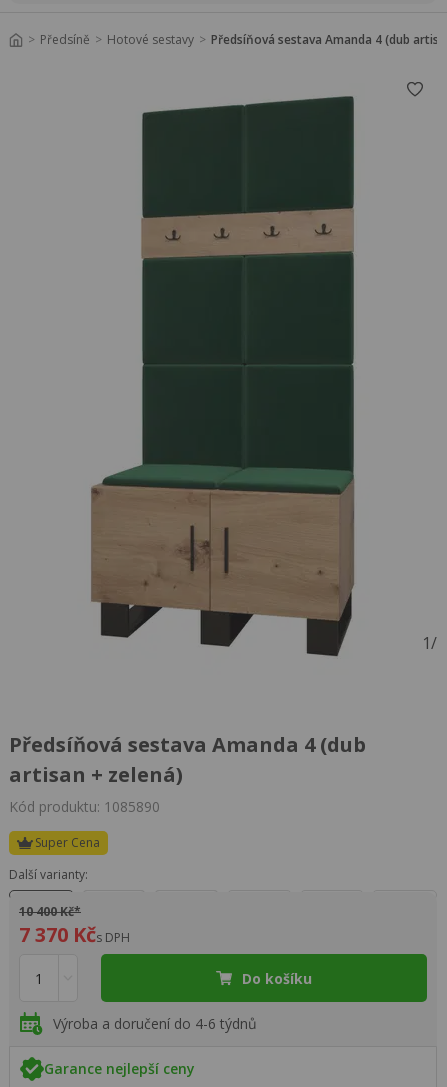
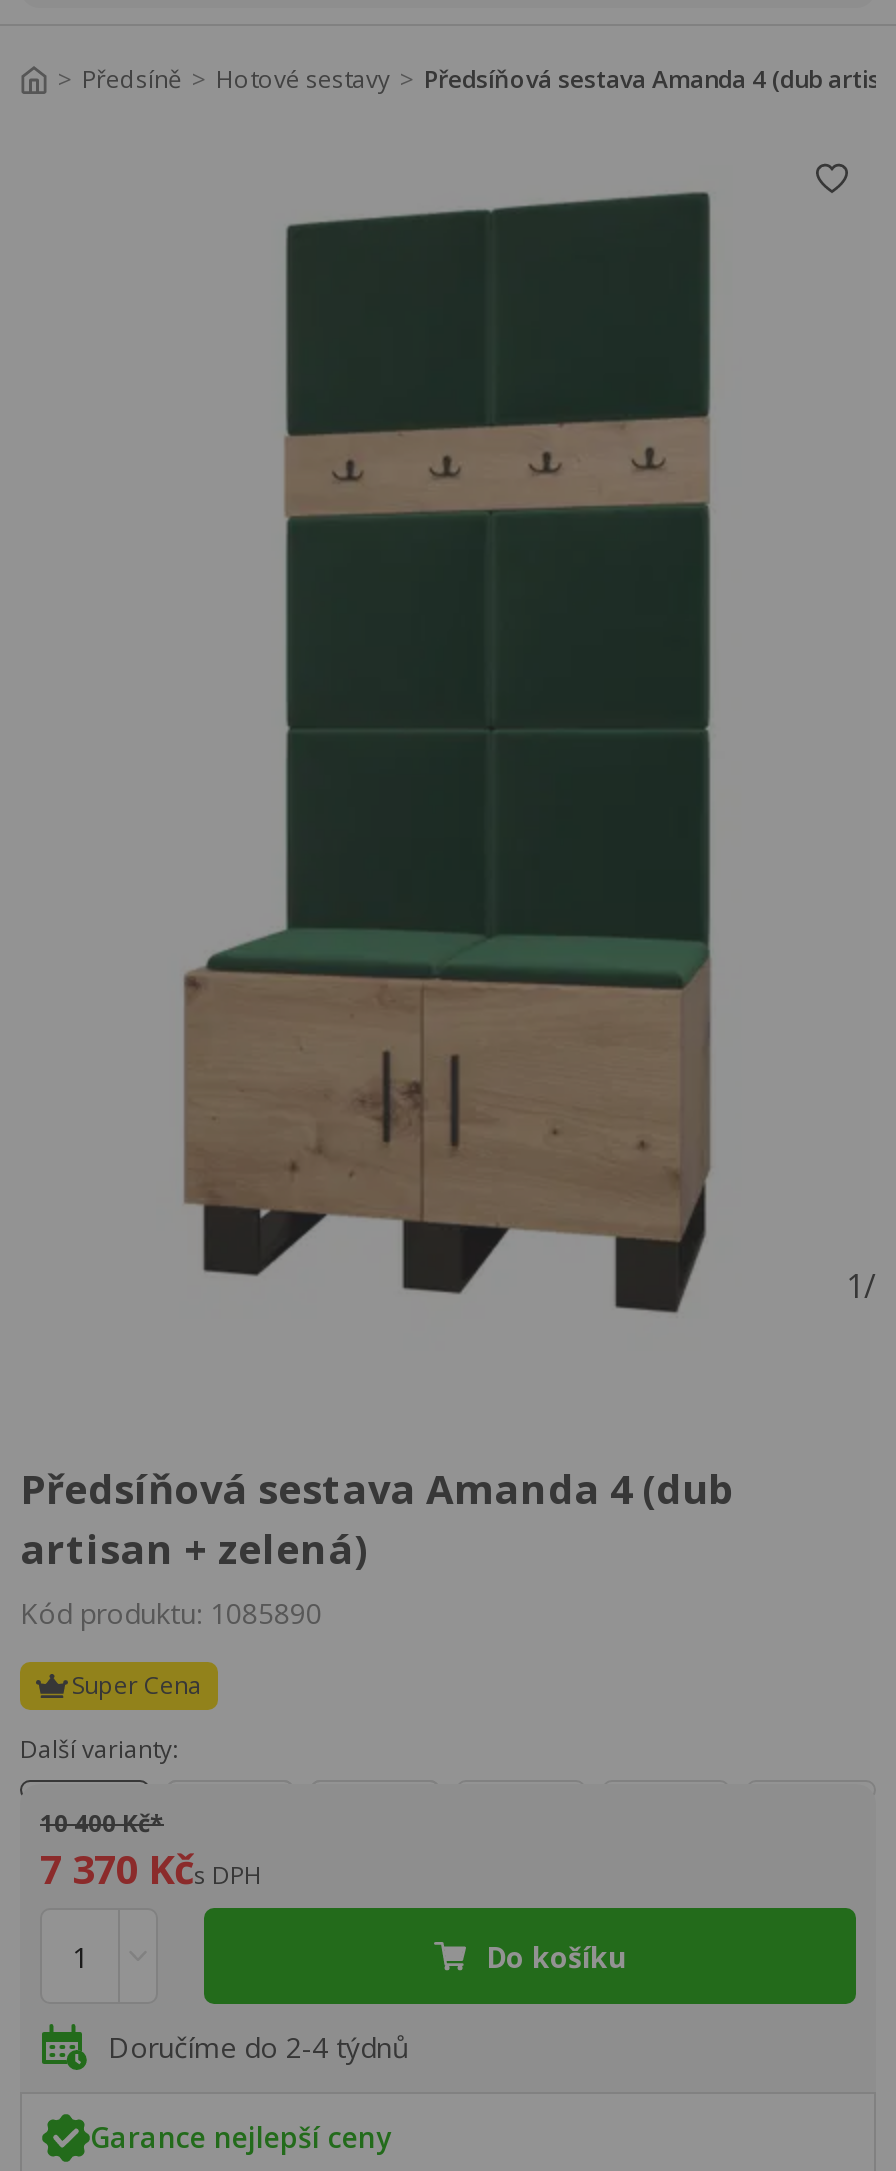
- Výroba a doručení do 4-6 týdnů
+ Doručíme do 2-4 týdnů
